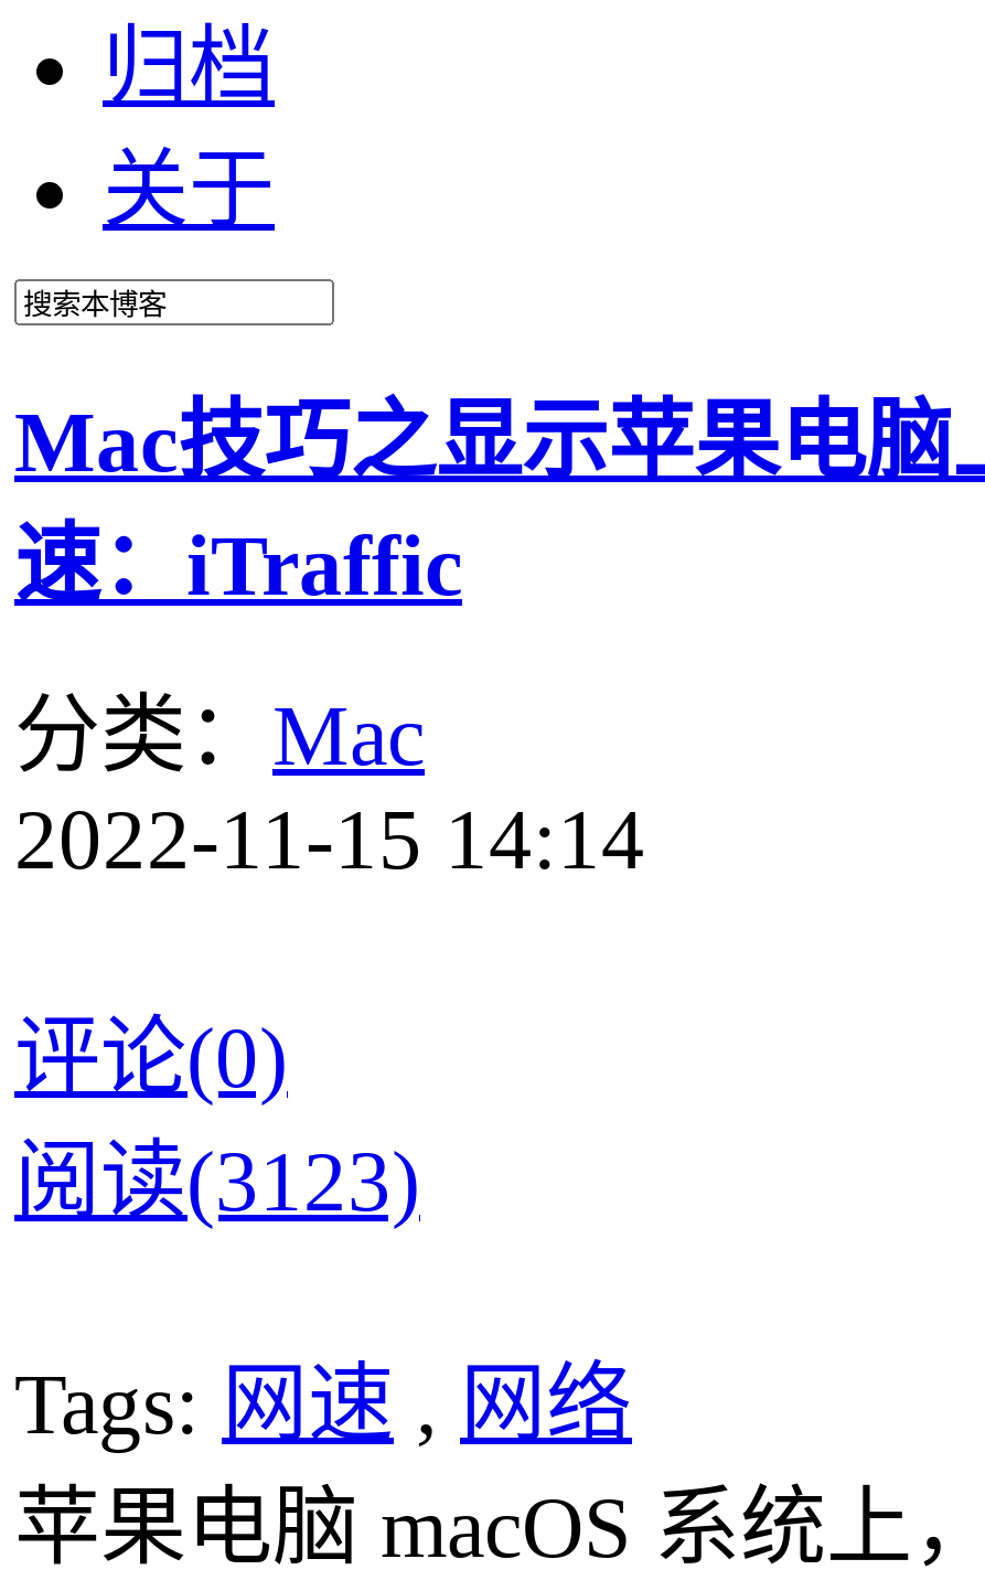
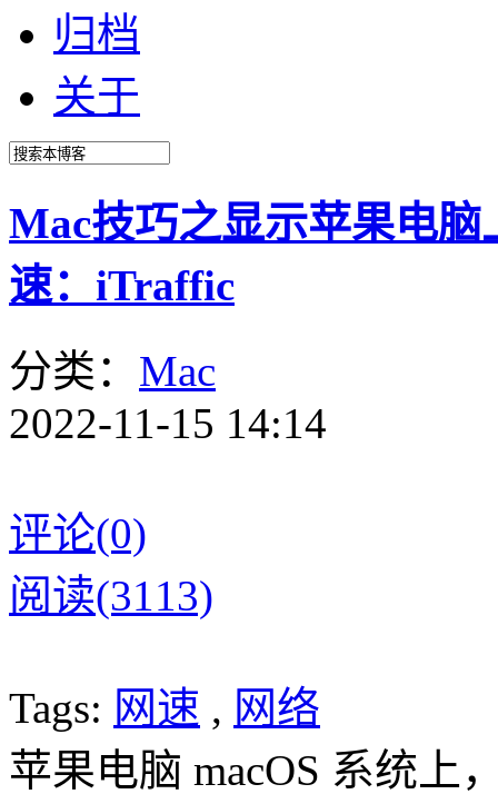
- 阅读(3123)
+ 阅读(3113)
